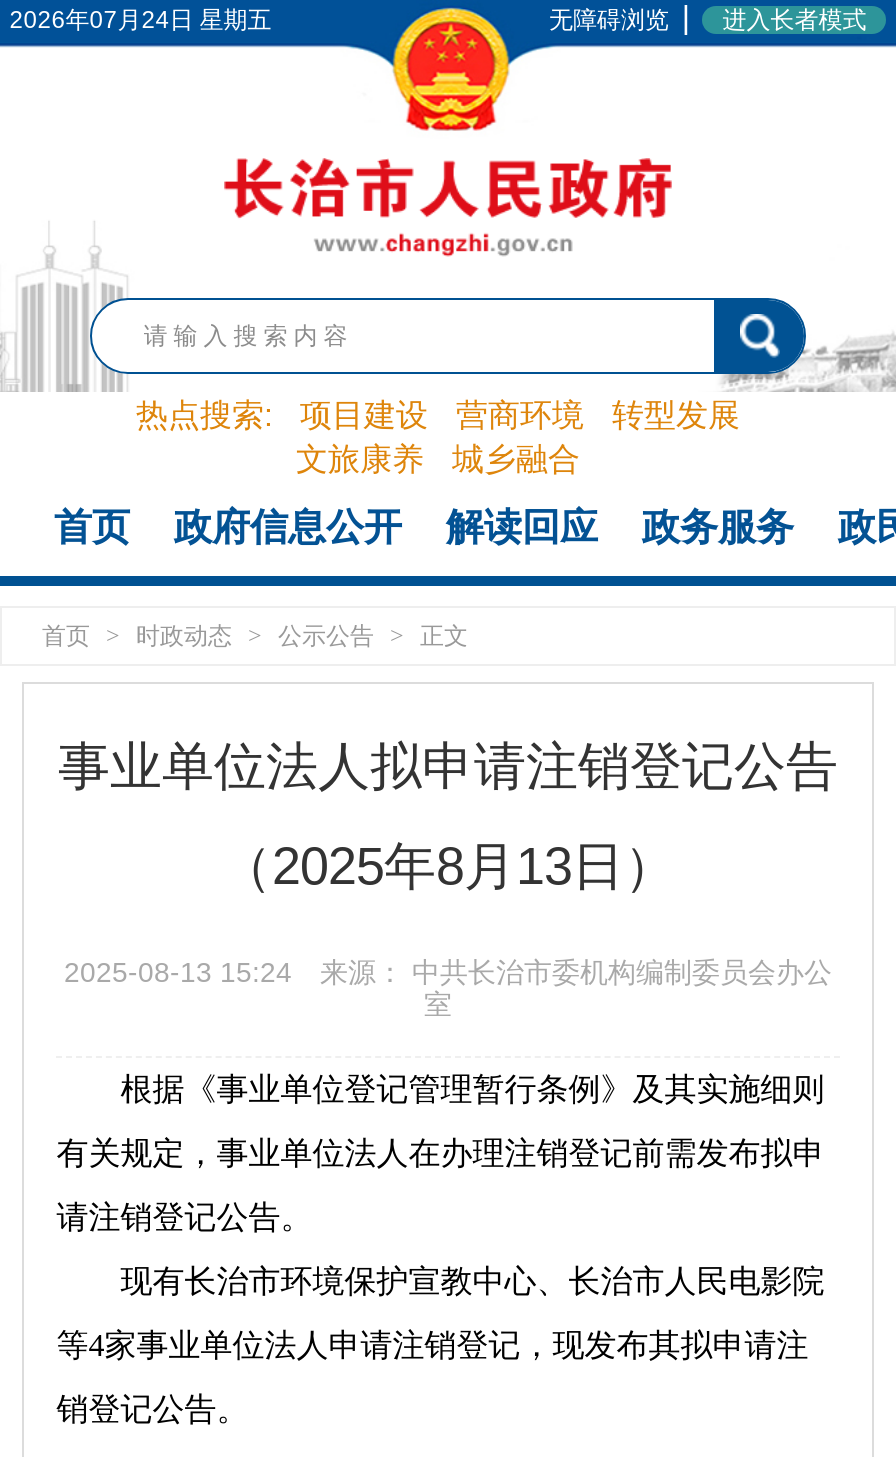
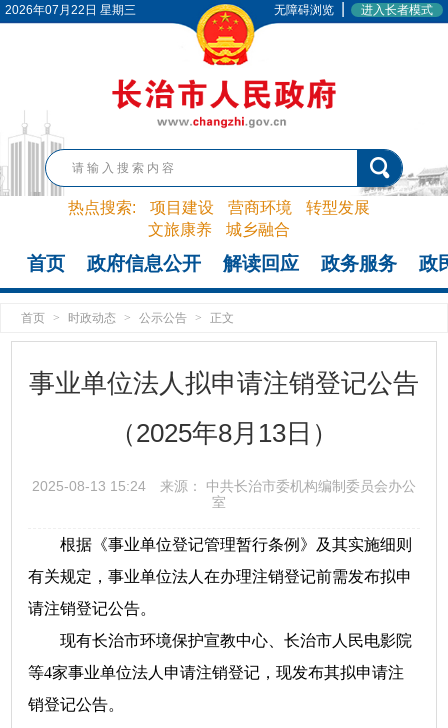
- 2026年07月24日 星期五
+ 2026年07月22日 星期三
